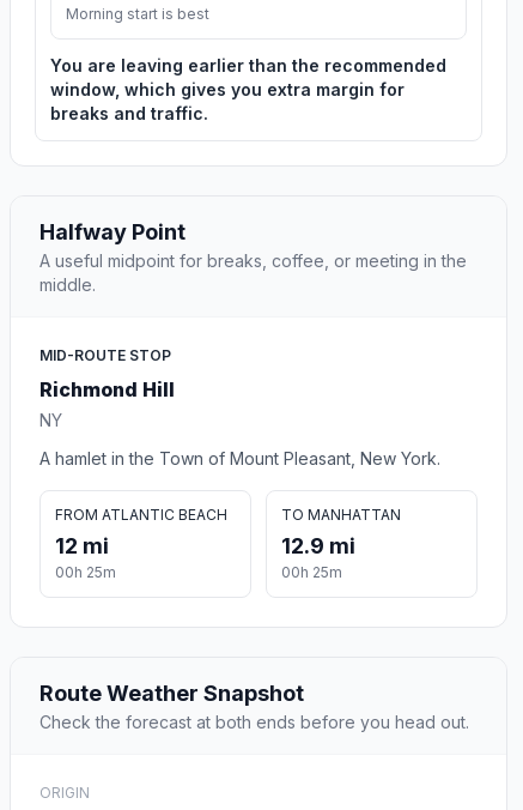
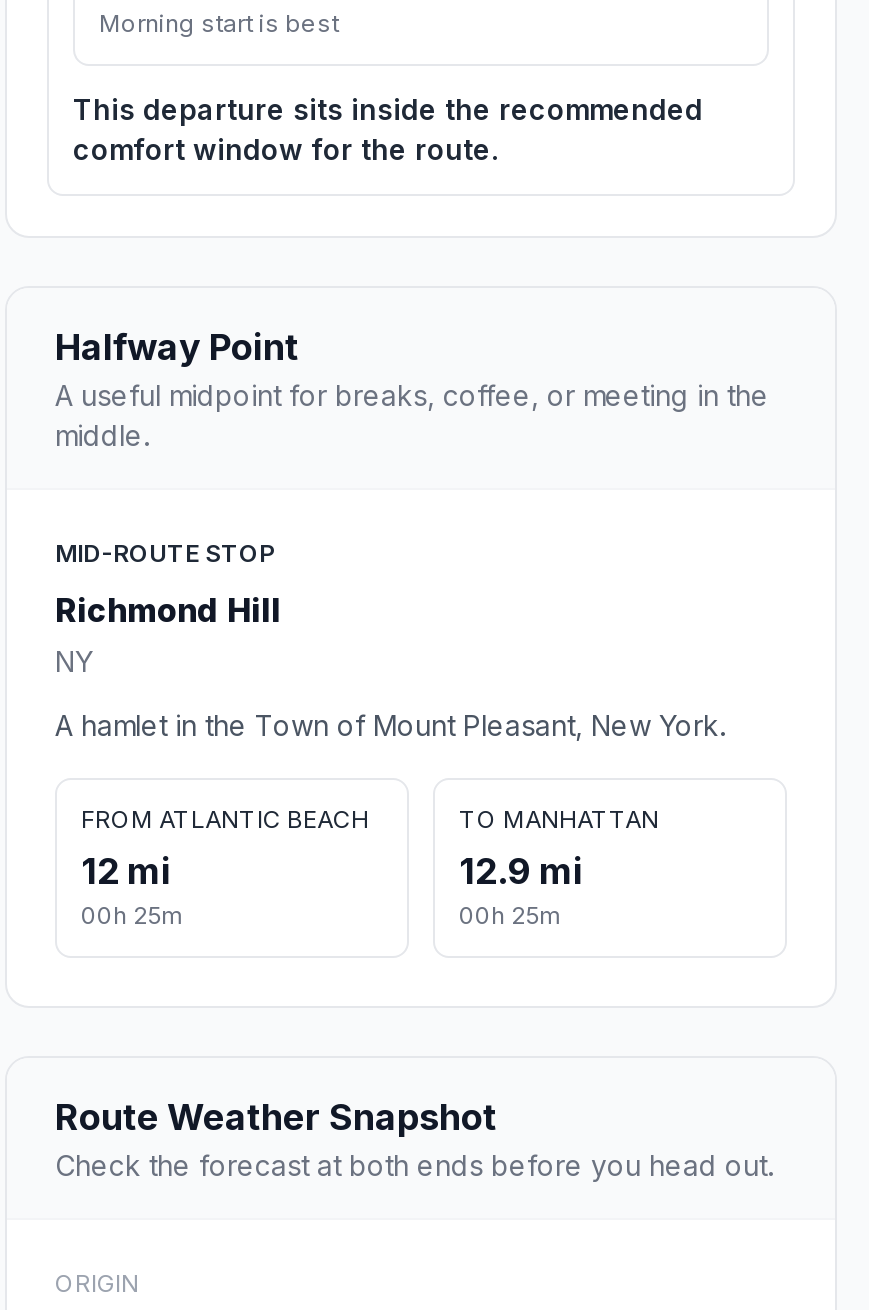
- You are leaving earlier than the recommended
- window, which gives you extra margin for
- breaks and traffic.
+ This departure sits inside the recommended
+ comfort window for the route.
